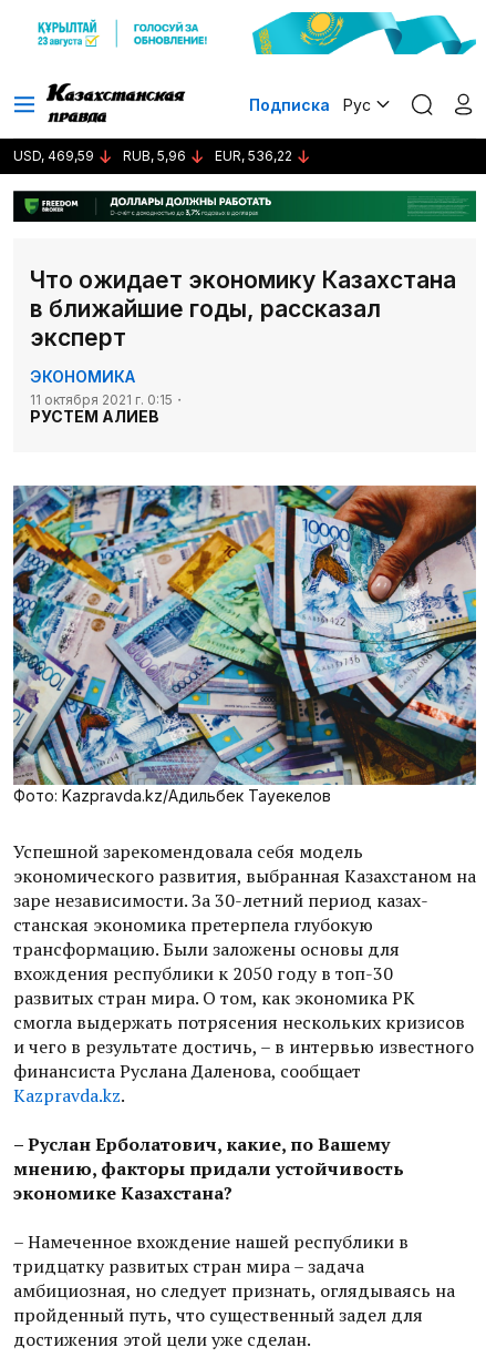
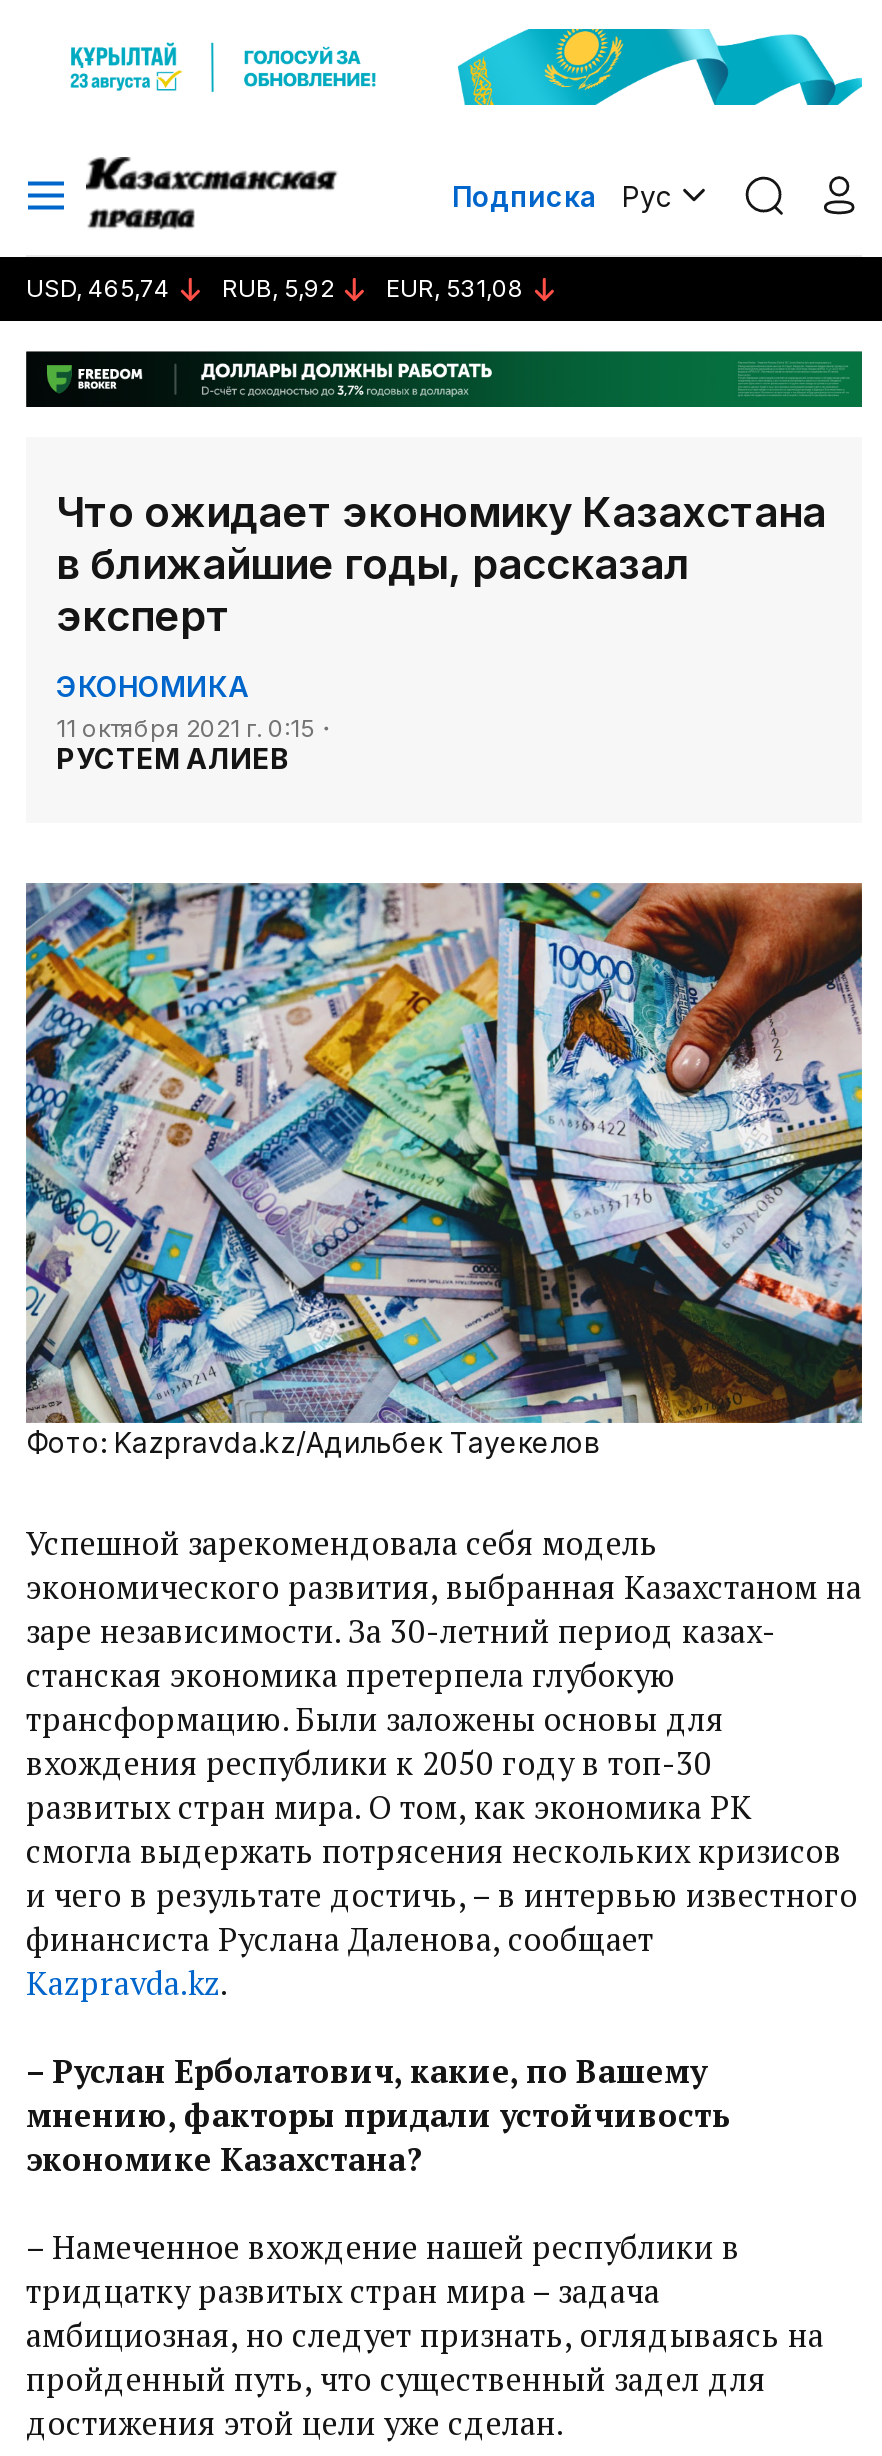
- USD, 469,59
+ USD, 465,74

- RUB, 5,96
+ RUB, 5,92

- EUR, 536,22
+ EUR, 531,08
